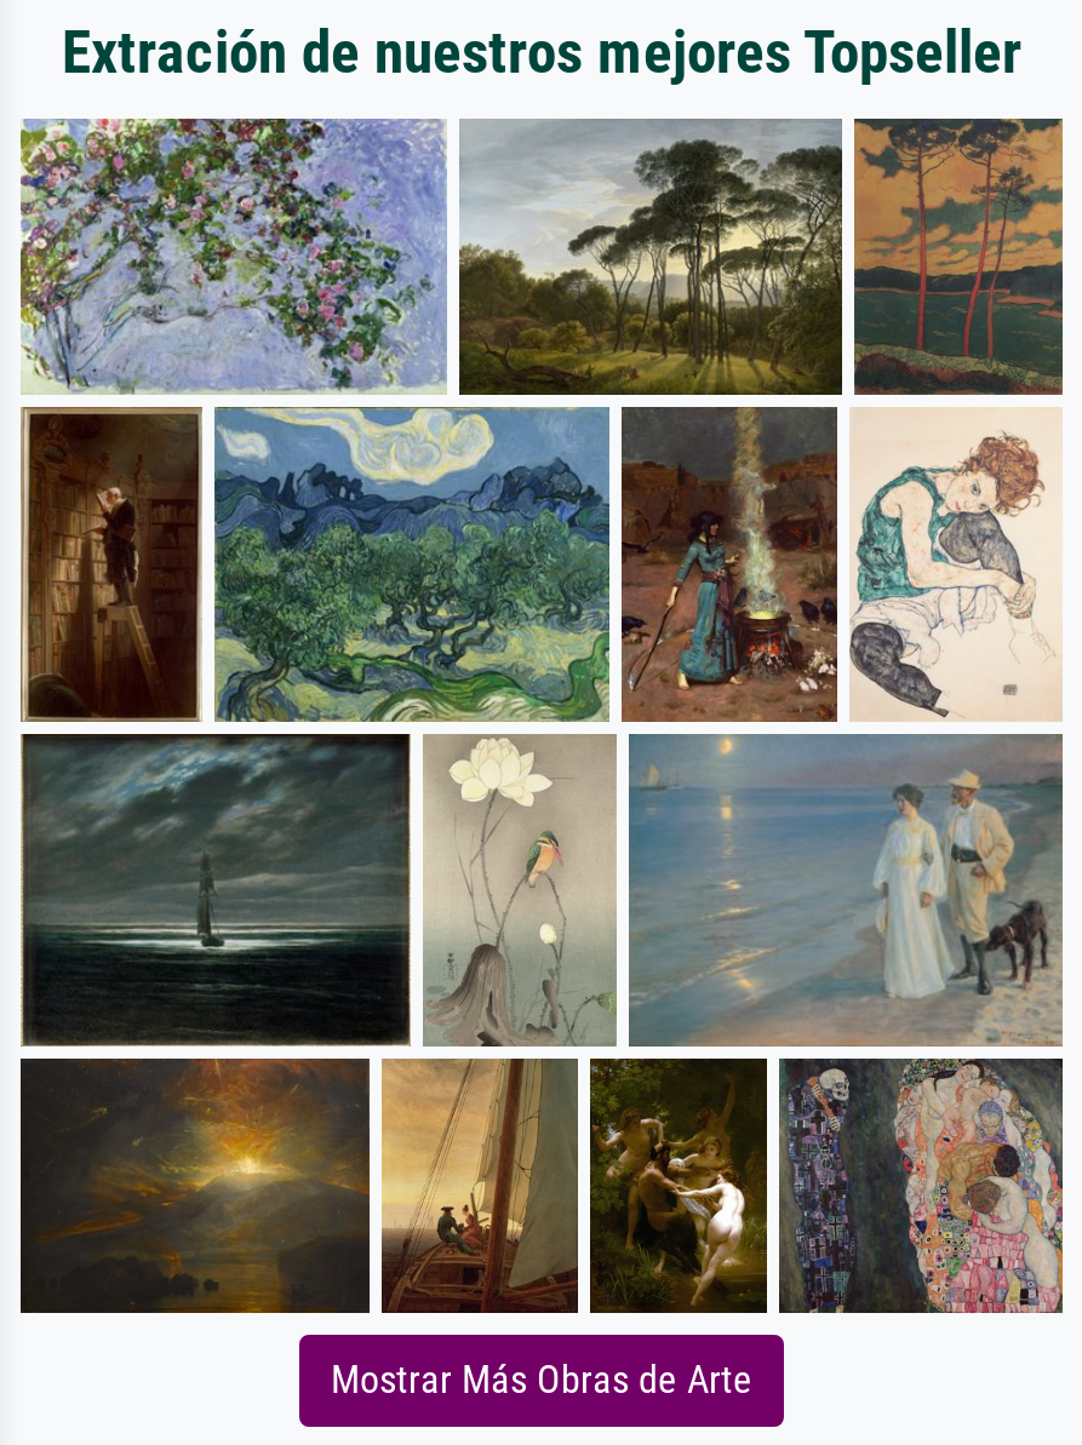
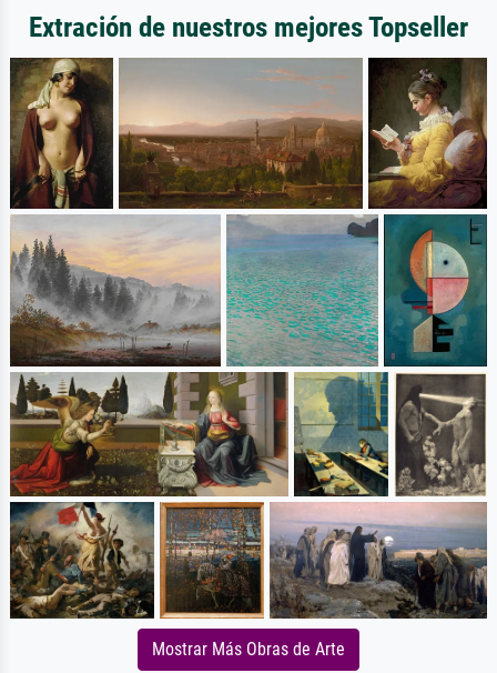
- [image]
+ [image]
